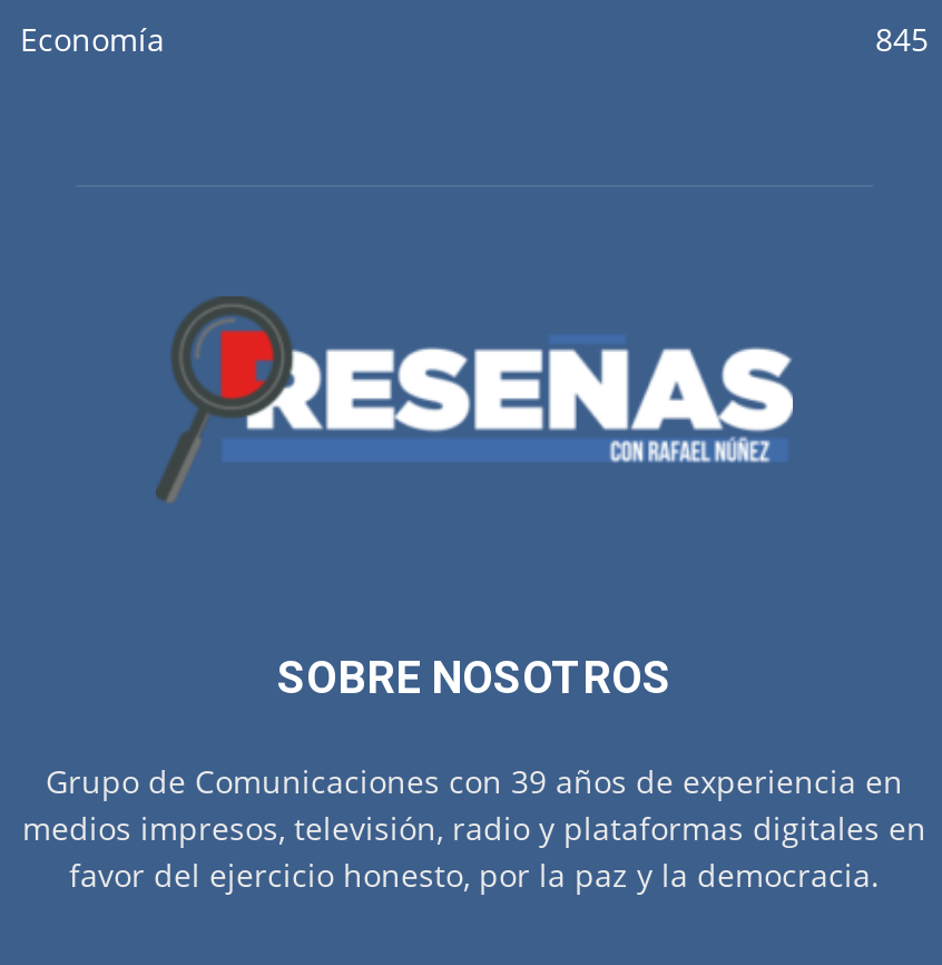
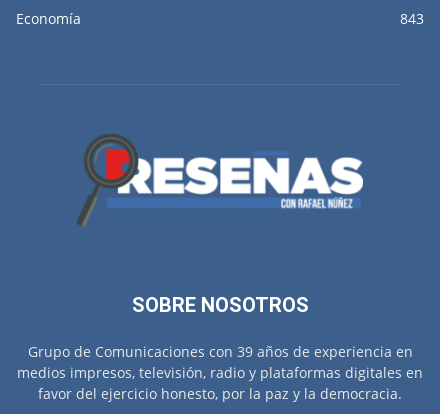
- 845
+ 843
